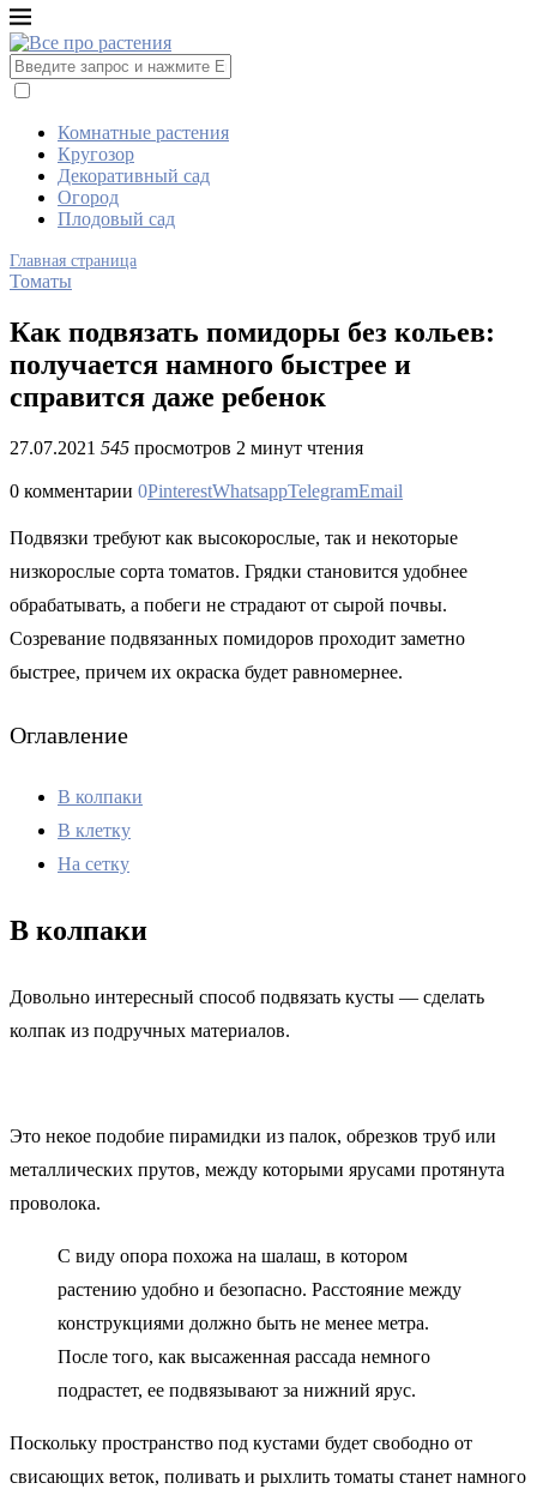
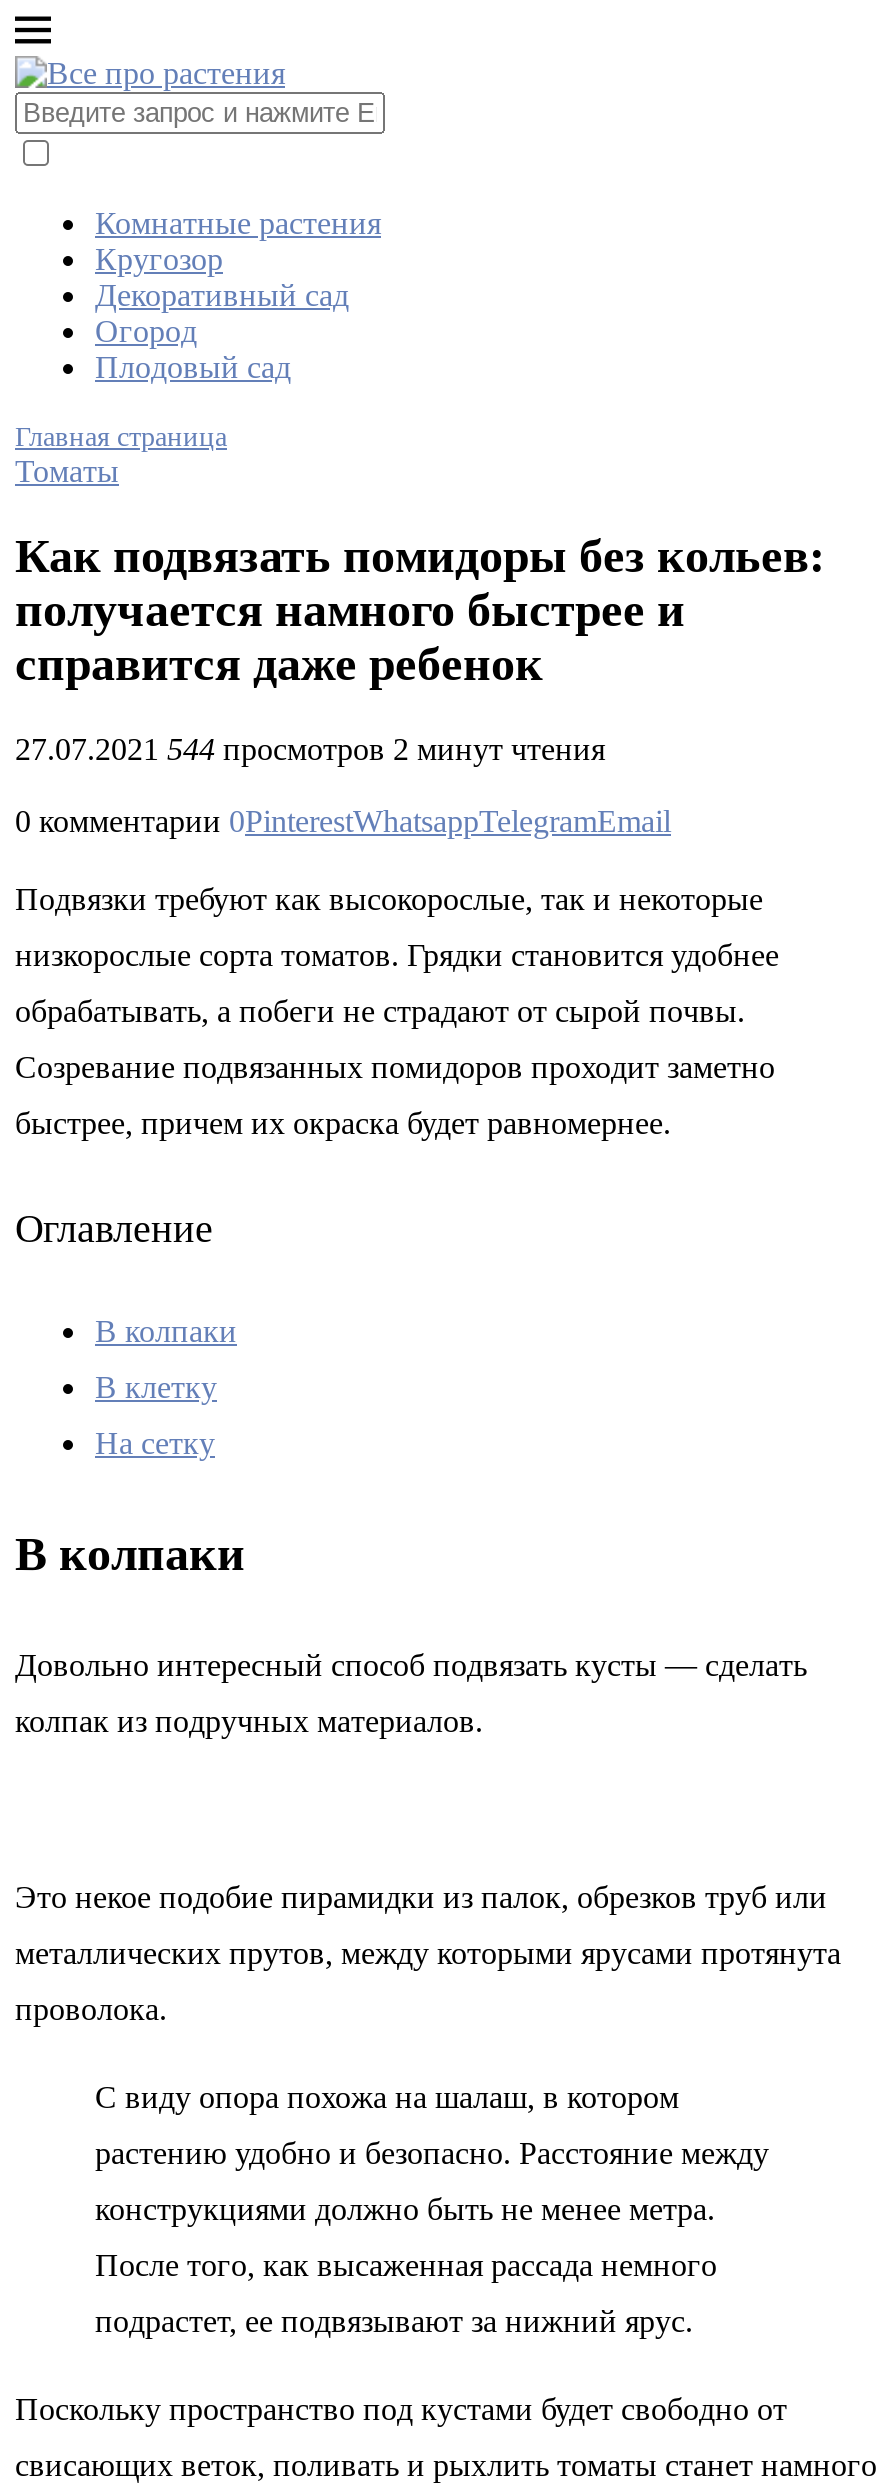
- 27.07.2021 545 просмотров 2 минут чтения
+ 27.07.2021 544 просмотров 2 минут чтения
